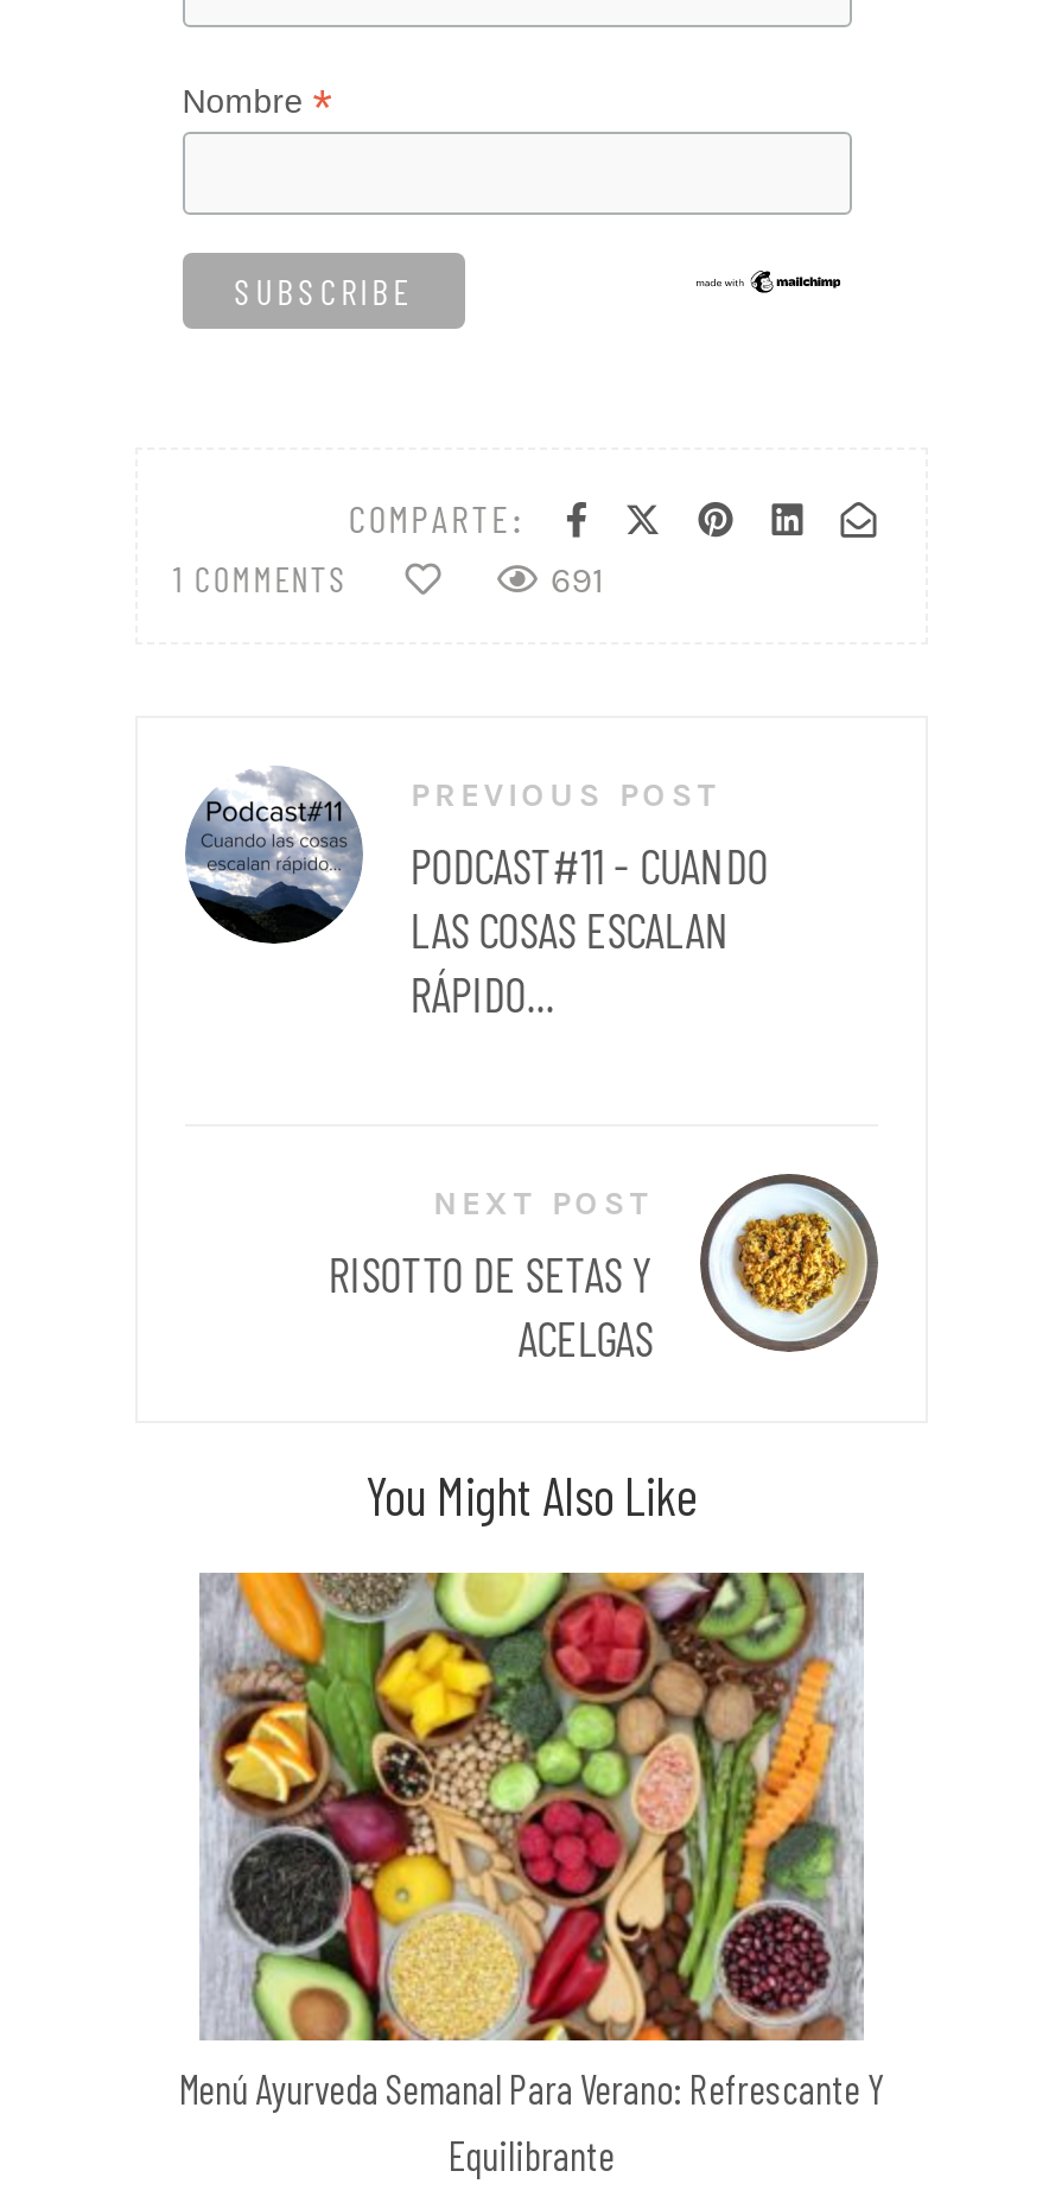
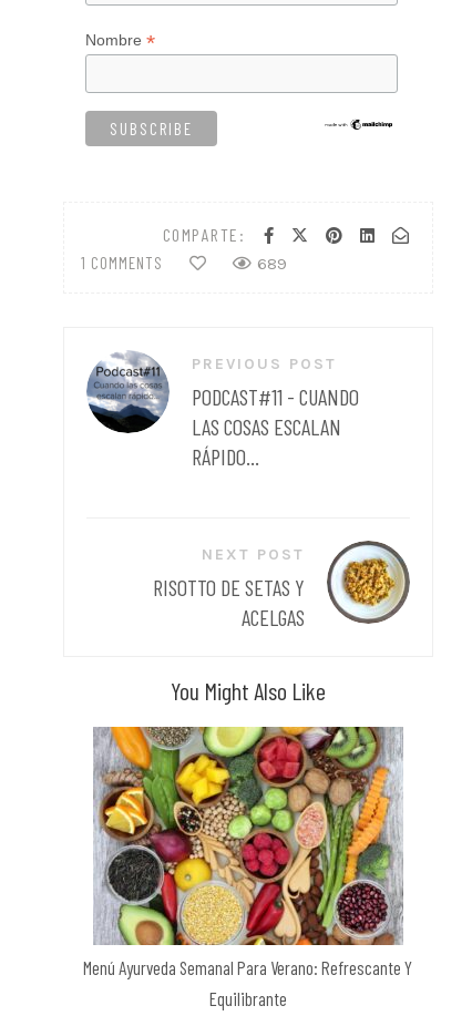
- 691
+ 689
